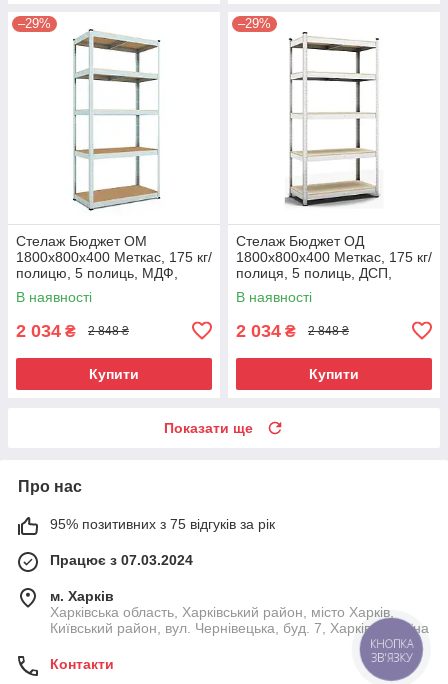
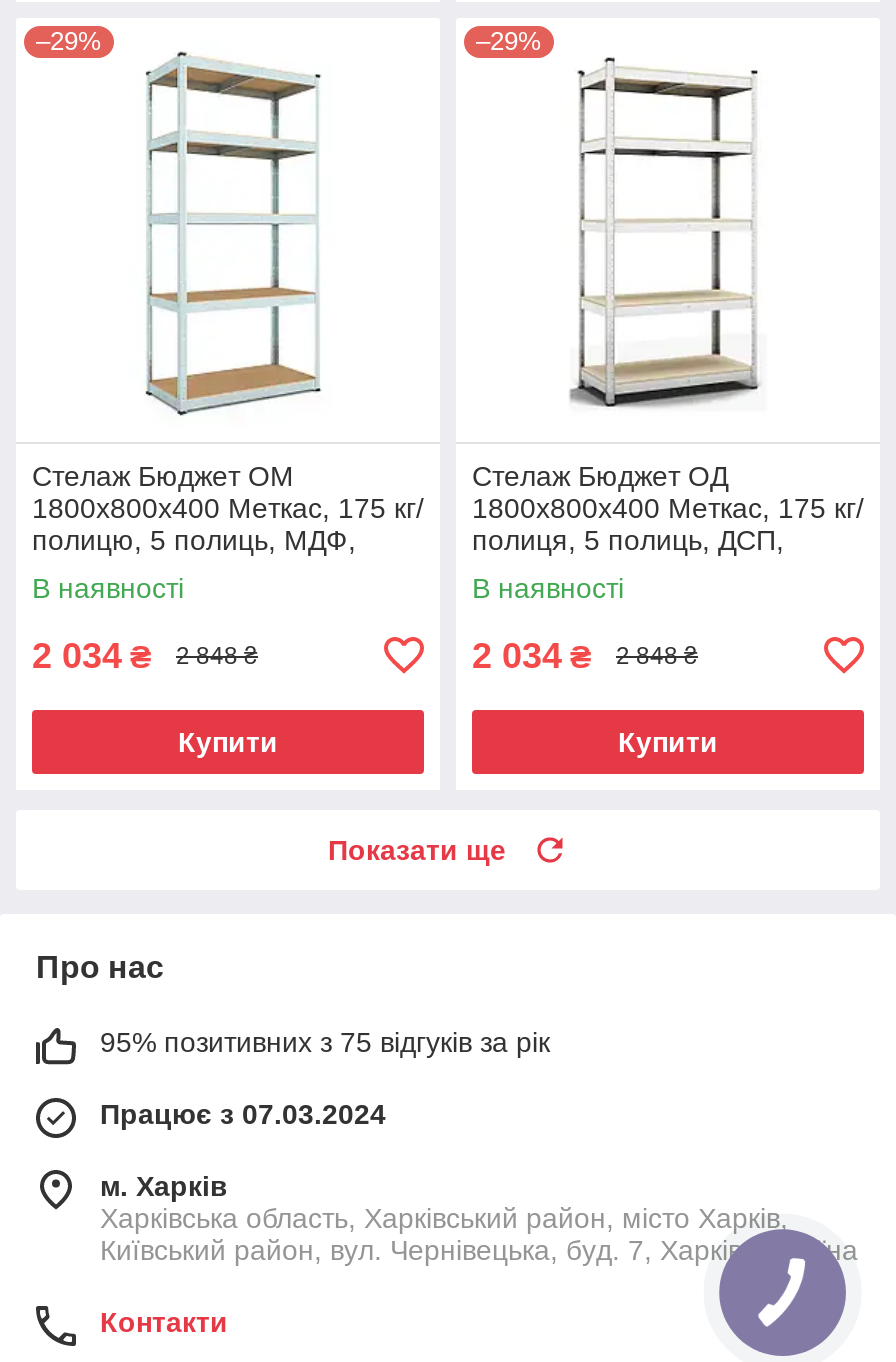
- КНОПКА
- ЗВ'ЯЗКУ
